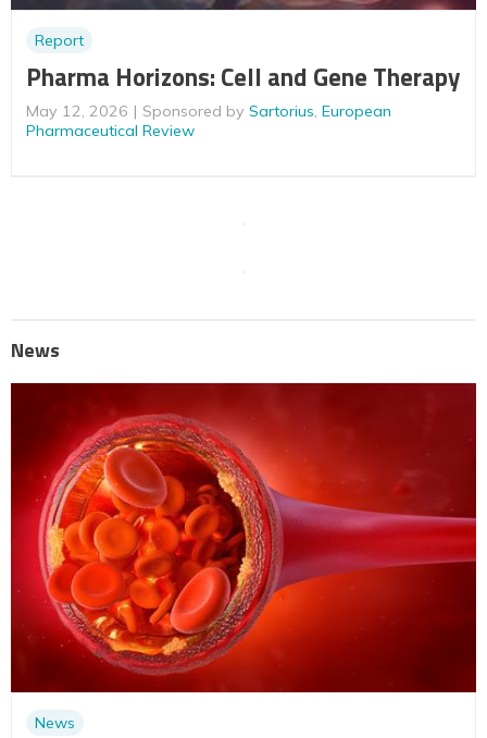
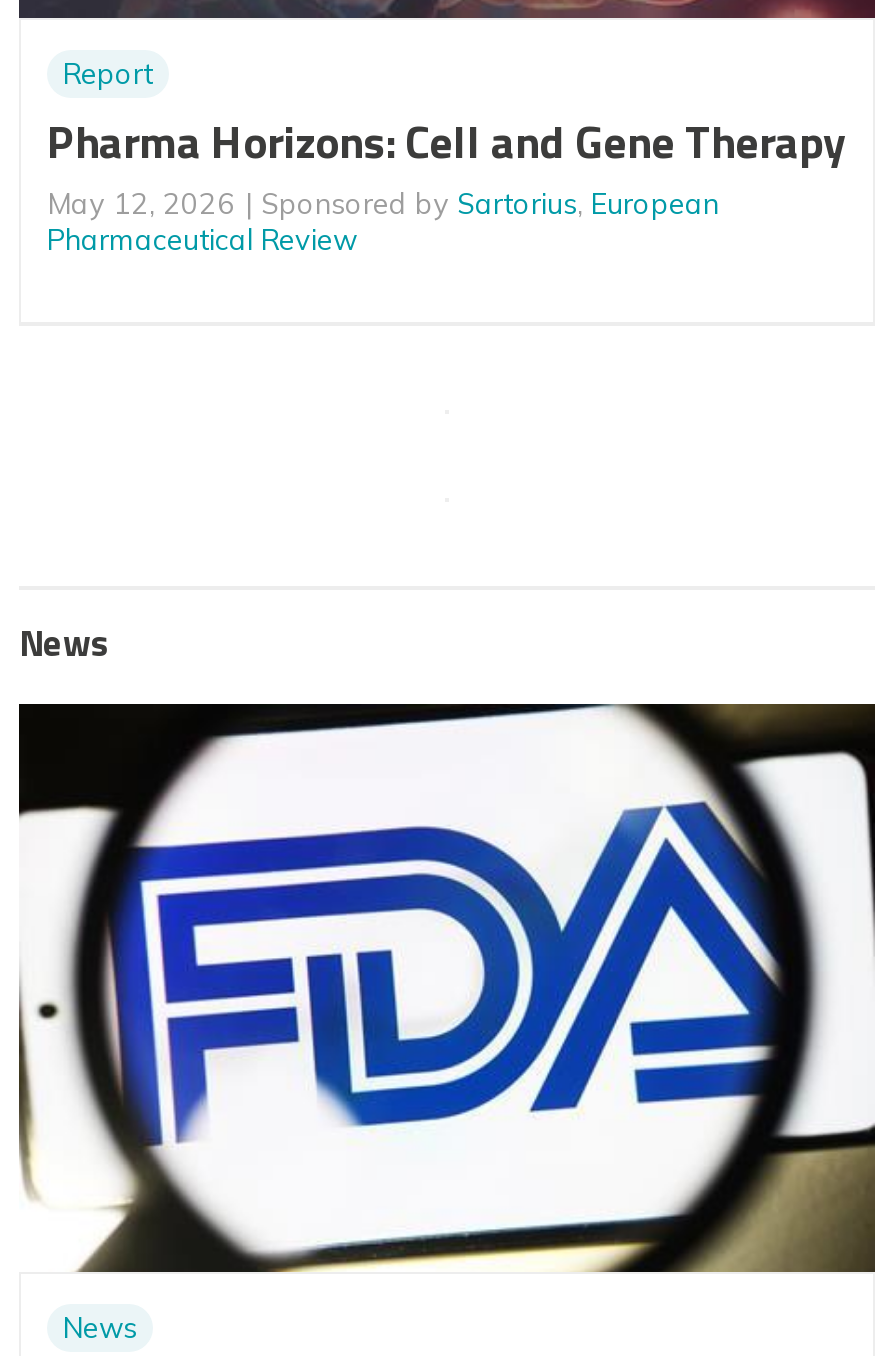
- [image]
+ [image]
